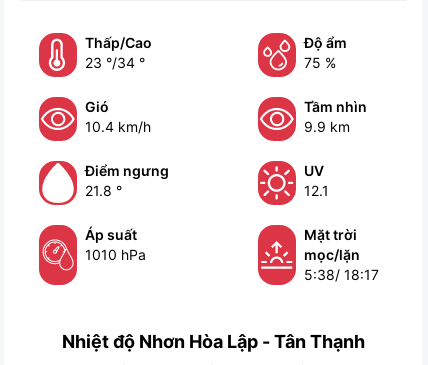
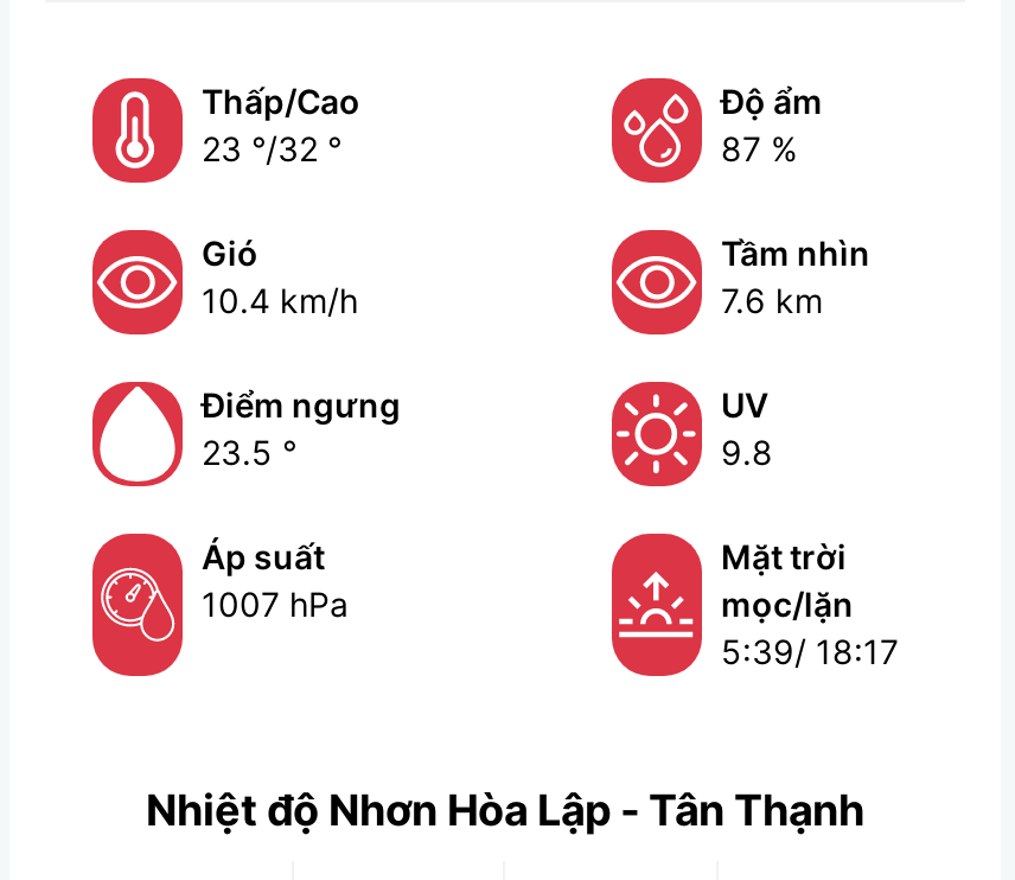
- 23 °/34 °
+ 23 °/32 °

- 75 %
+ 87 %

- 9.9 km
+ 7.6 km

- 21.8 °
+ 23.5 °

- 12.1
+ 9.8

- 1010 hPa
+ 1007 hPa

- 5:38/ 18:17
+ 5:39/ 18:17
